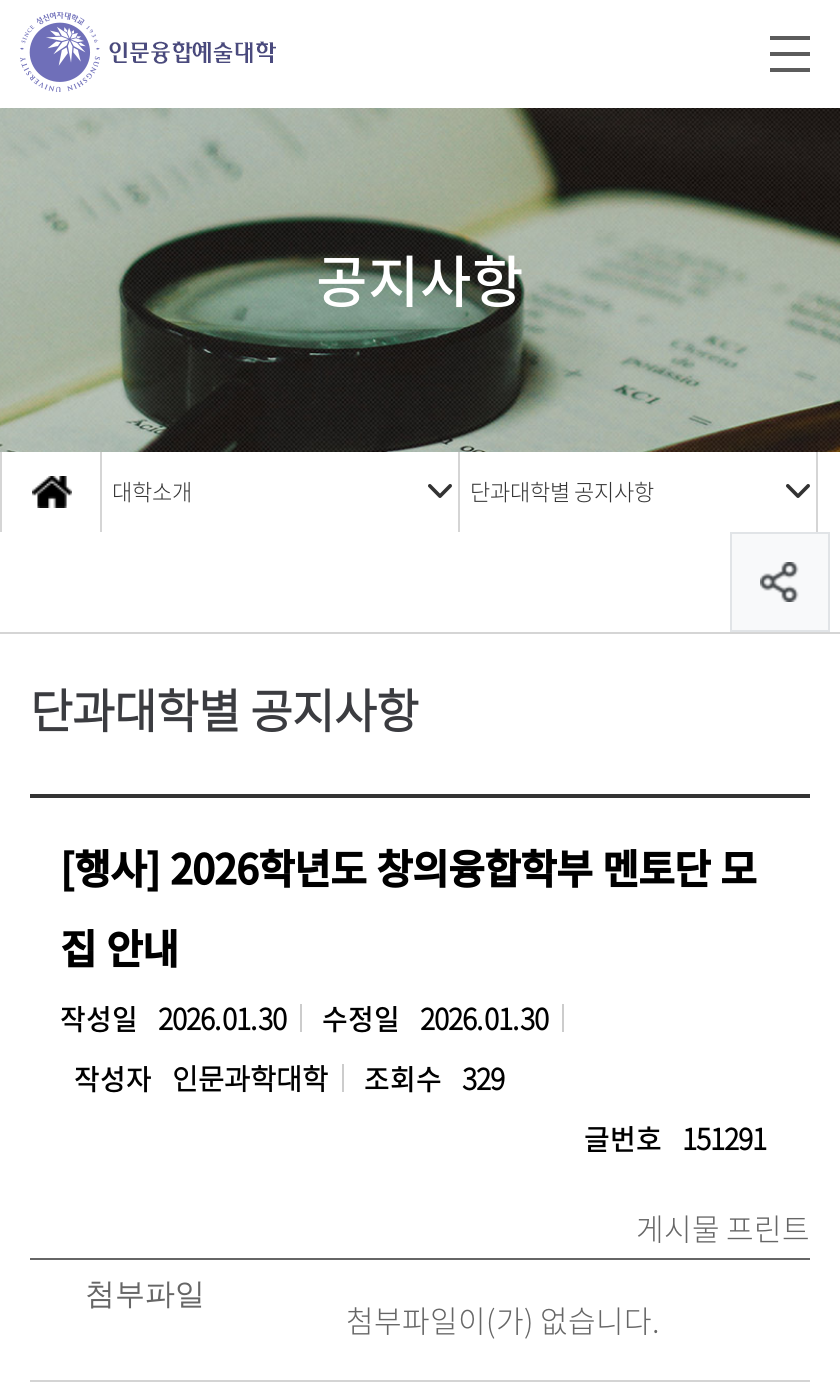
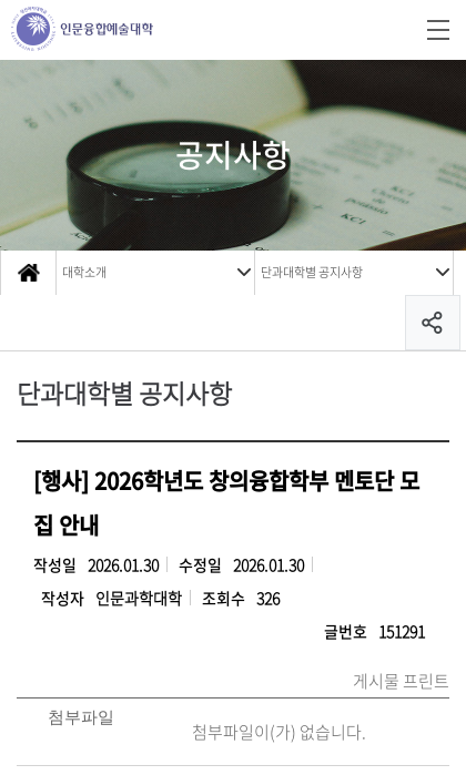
- 작성자 인문과학대학 조회수 329
+ 작성자 인문과학대학 조회수 326
